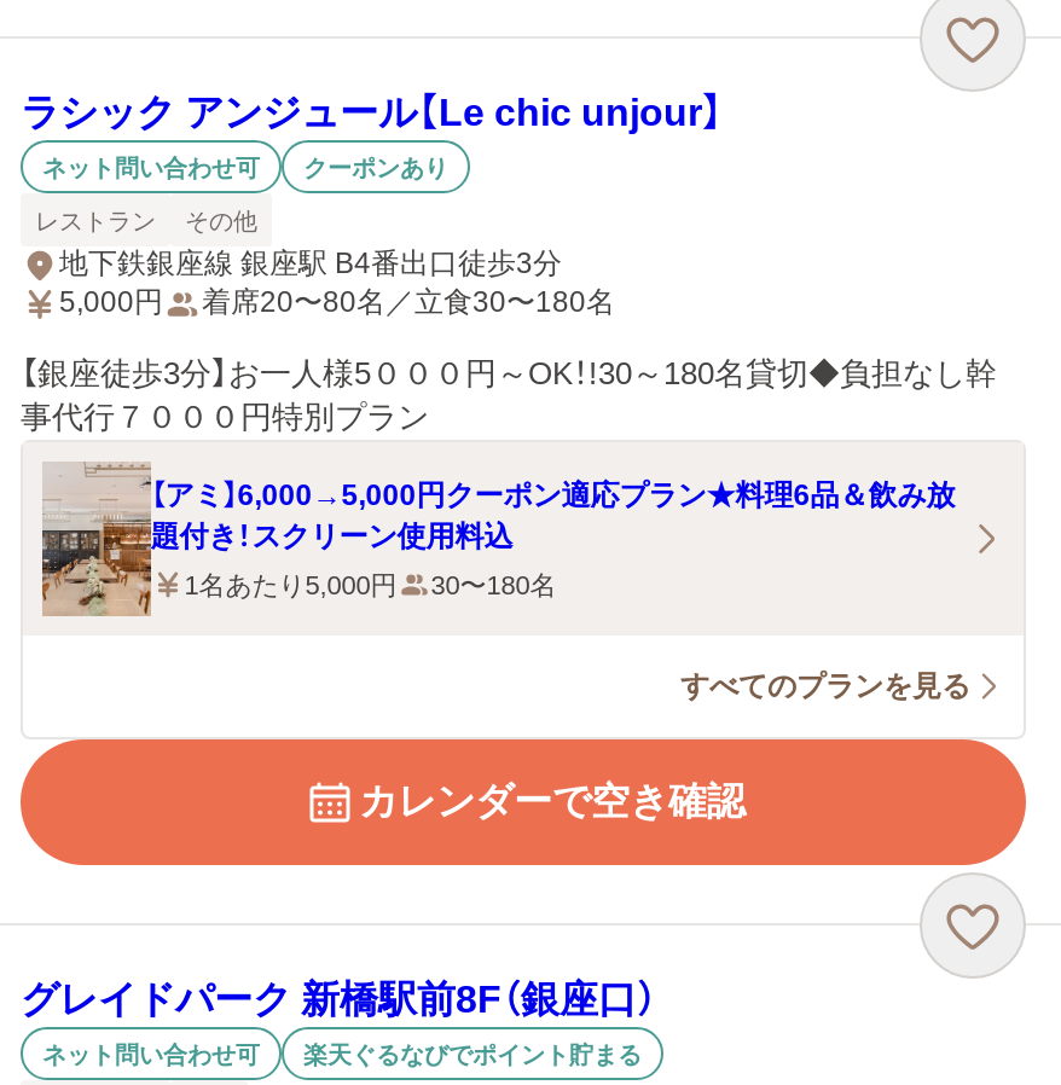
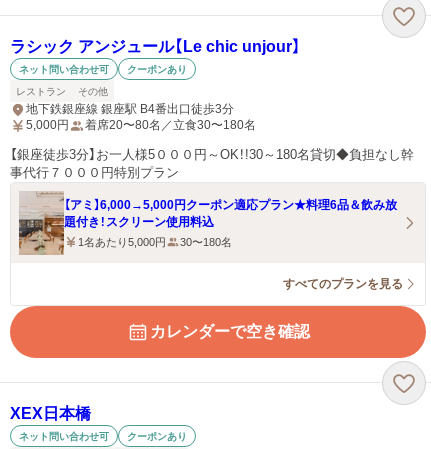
- グレイドパーク 新橋駅前8F（銀座口）
+ XEX日本橋

- 楽天ぐるなびでポイント貯まる
+ クーポンあり
